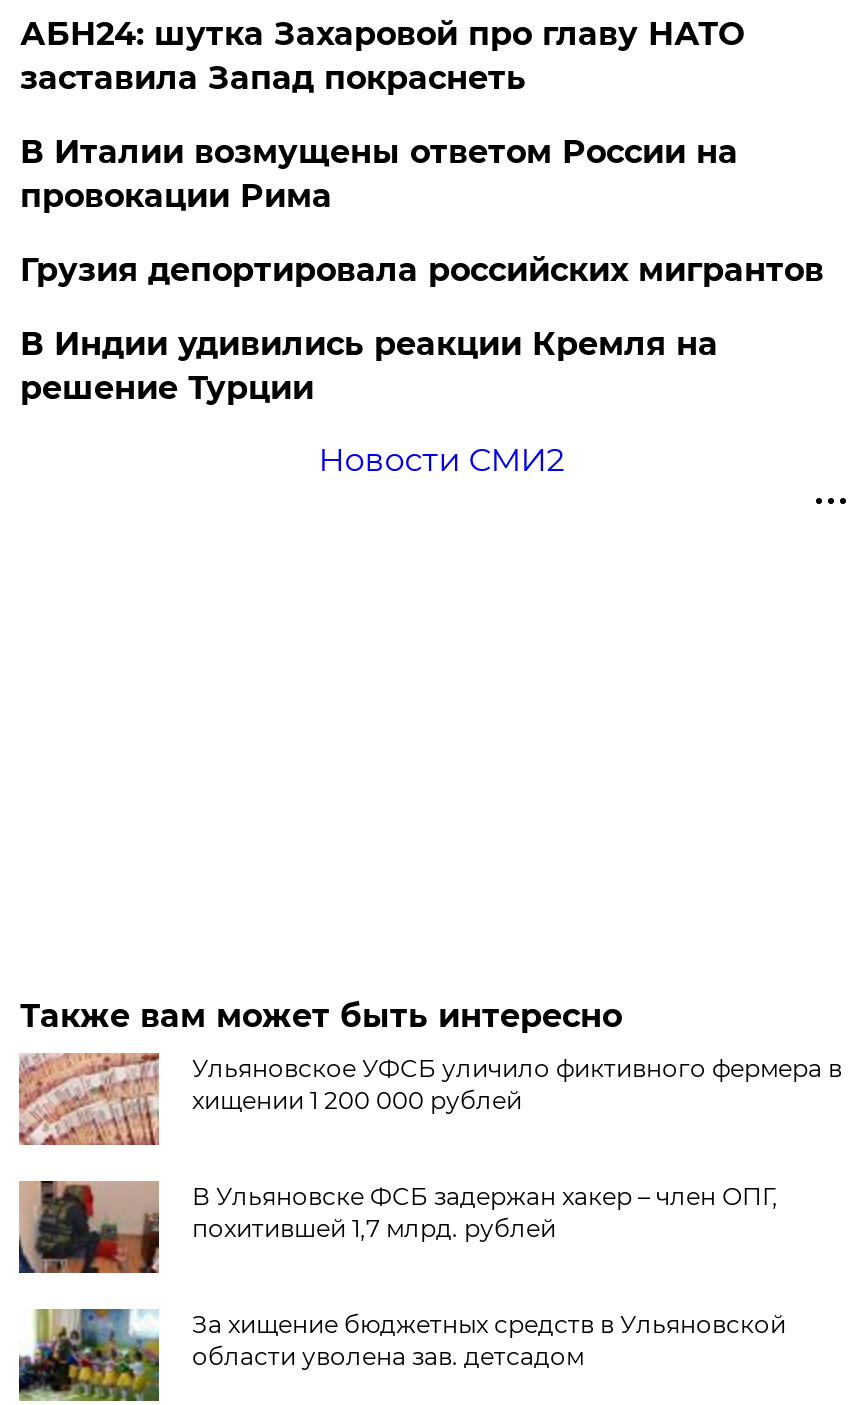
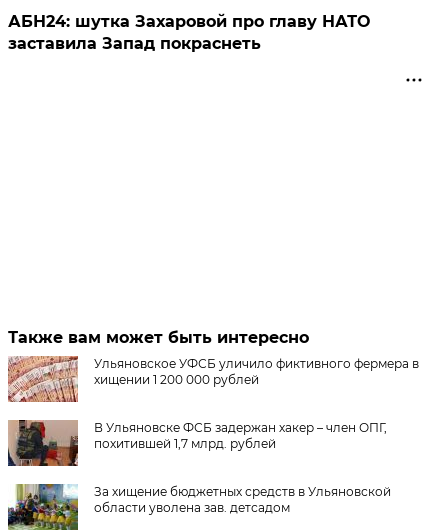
- В Италии возмущены ответом России на
- провокации Рима
- Грузия депортировала российских мигрантов
- В Индии удивились реакции Кремля на
- решение Турции
- Новости СМИ2
